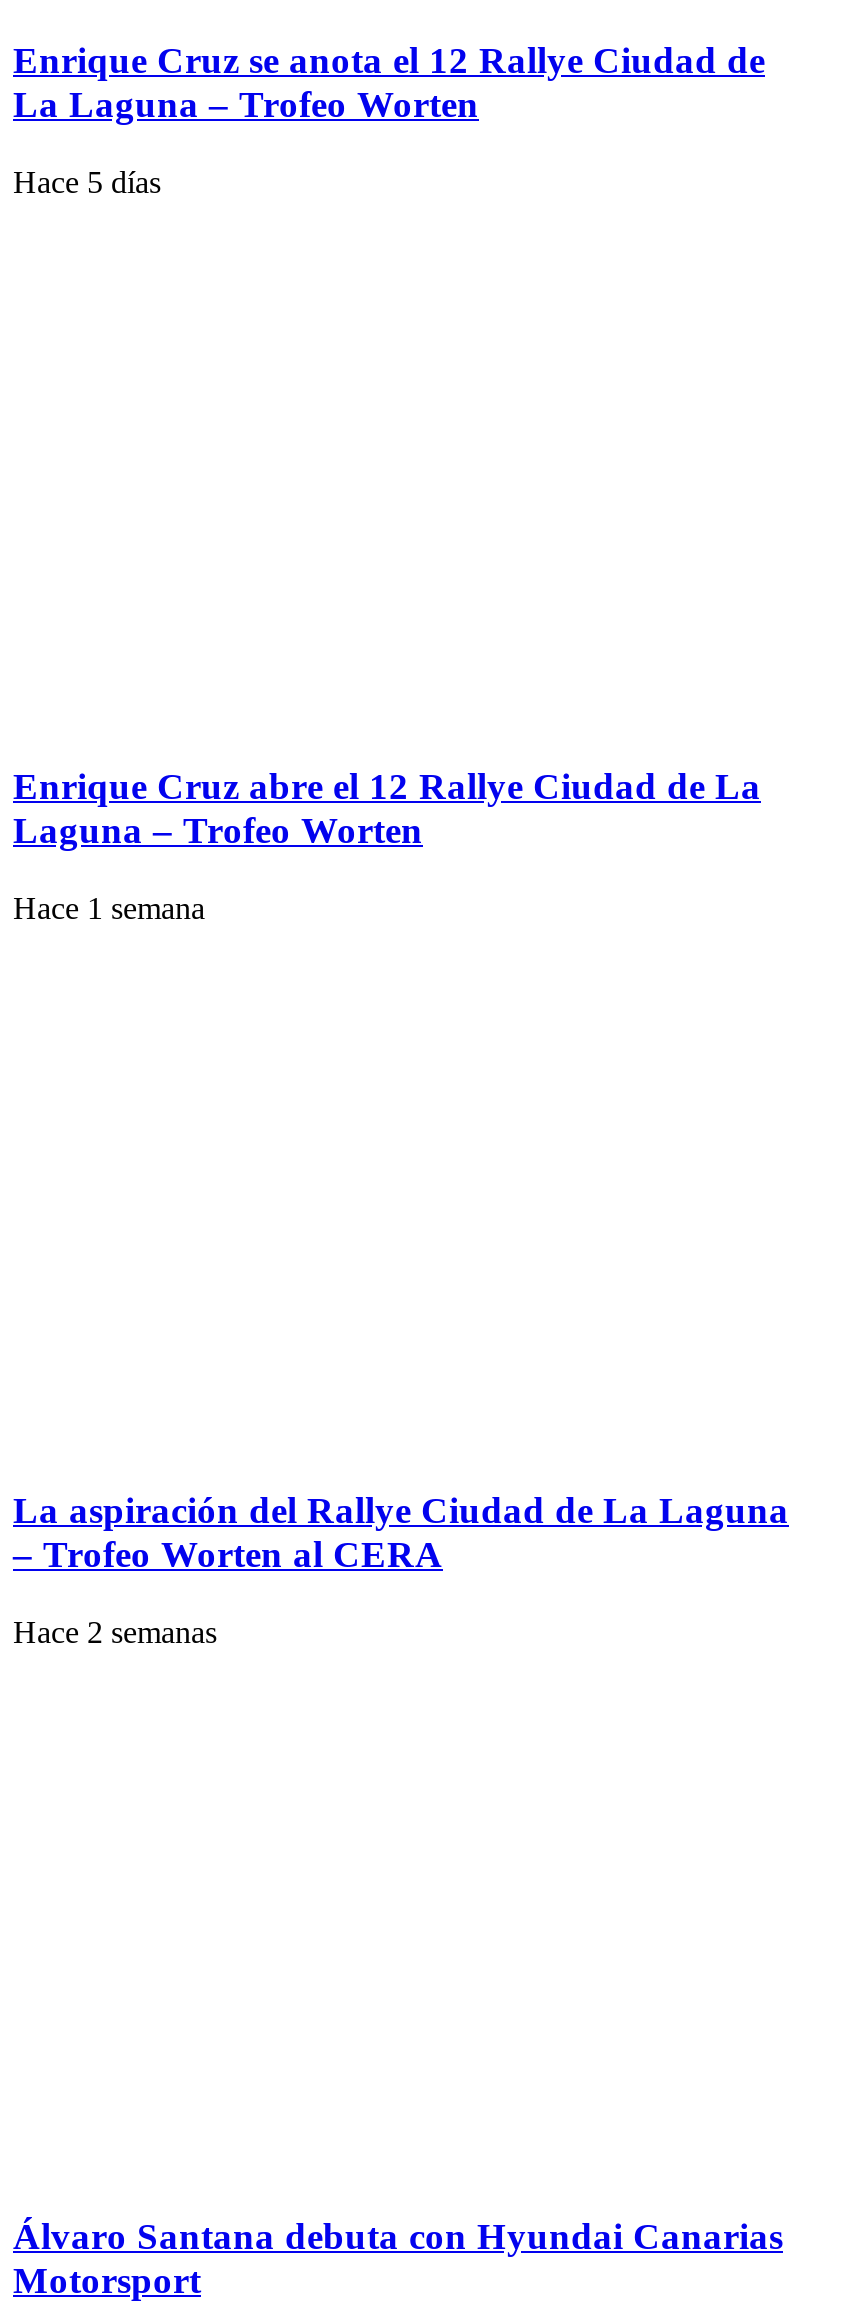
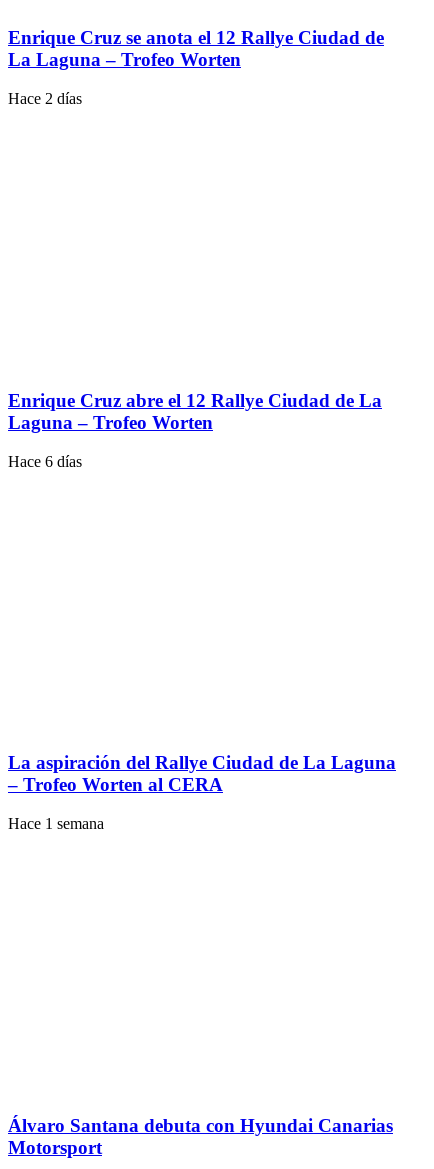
- Hace 5 días
+ Hace 2 días

- Hace 1 semana
+ Hace 6 días

- Hace 2 semanas
+ Hace 1 semana
